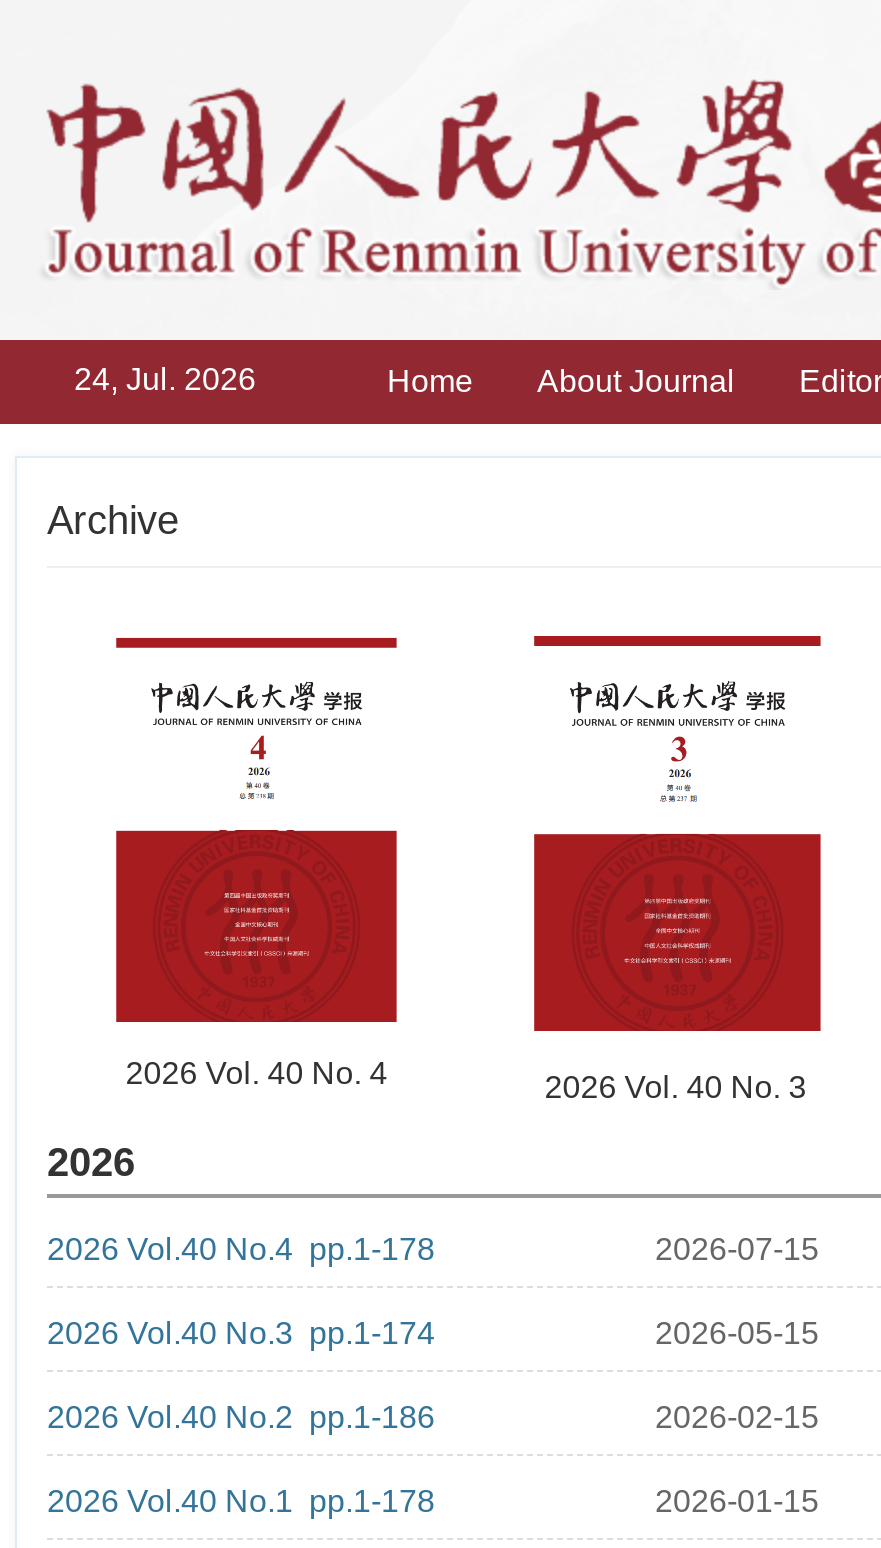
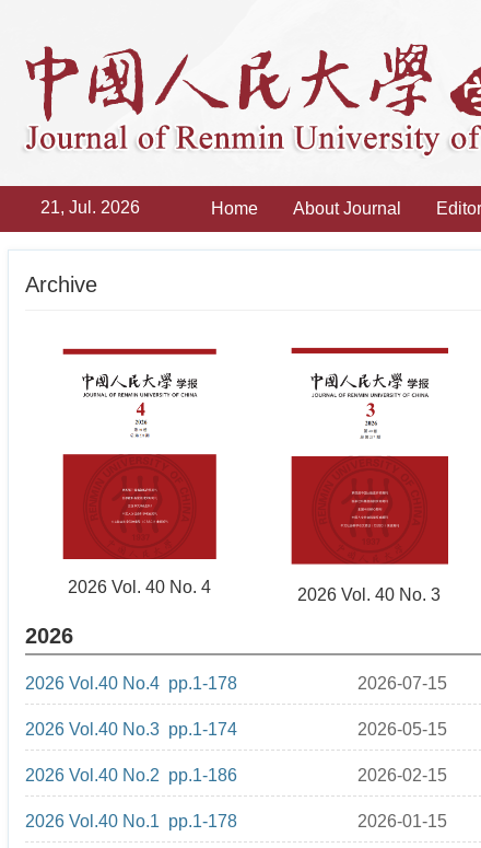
- 24, Jul. 2026
+ 21, Jul. 2026
